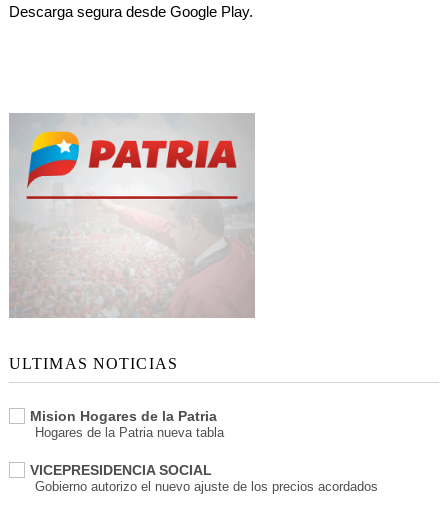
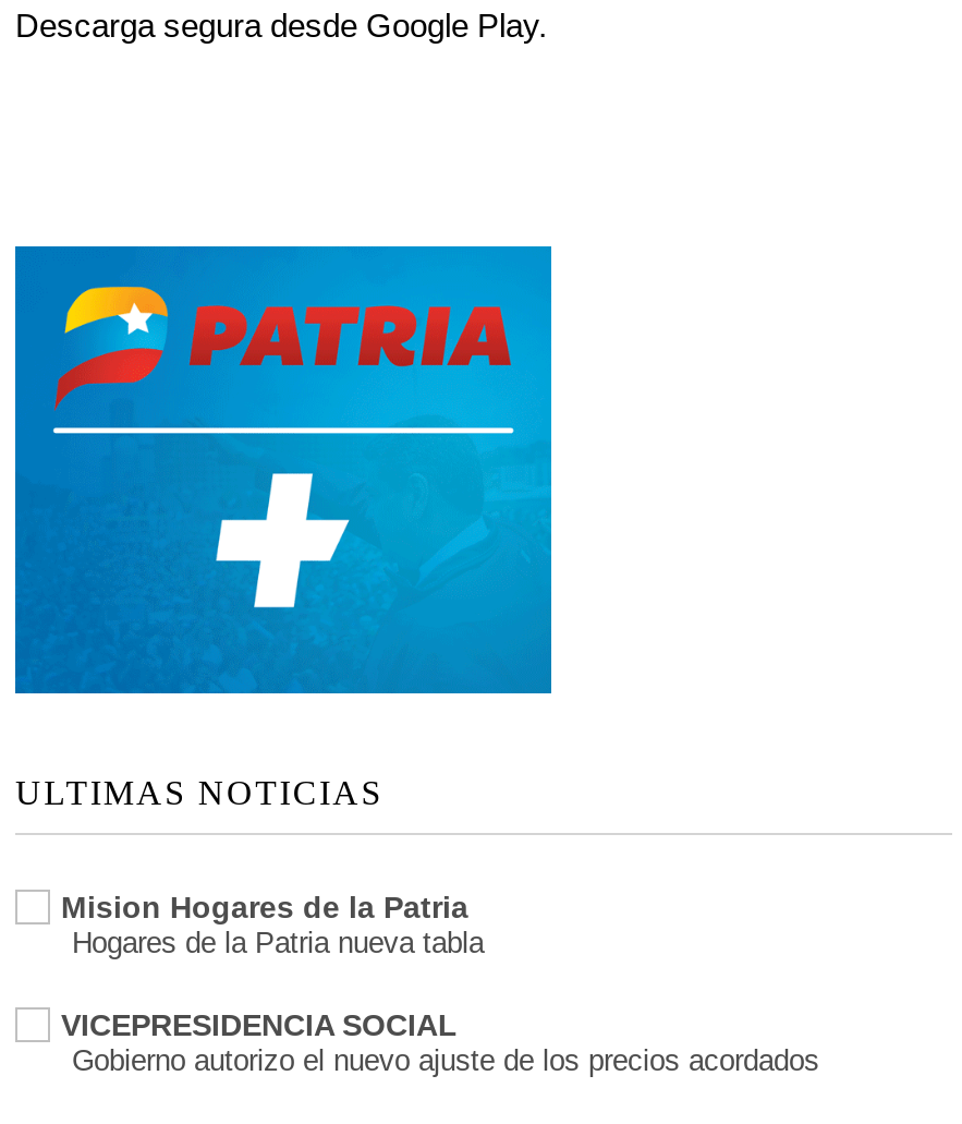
- [image]
+ [image]
